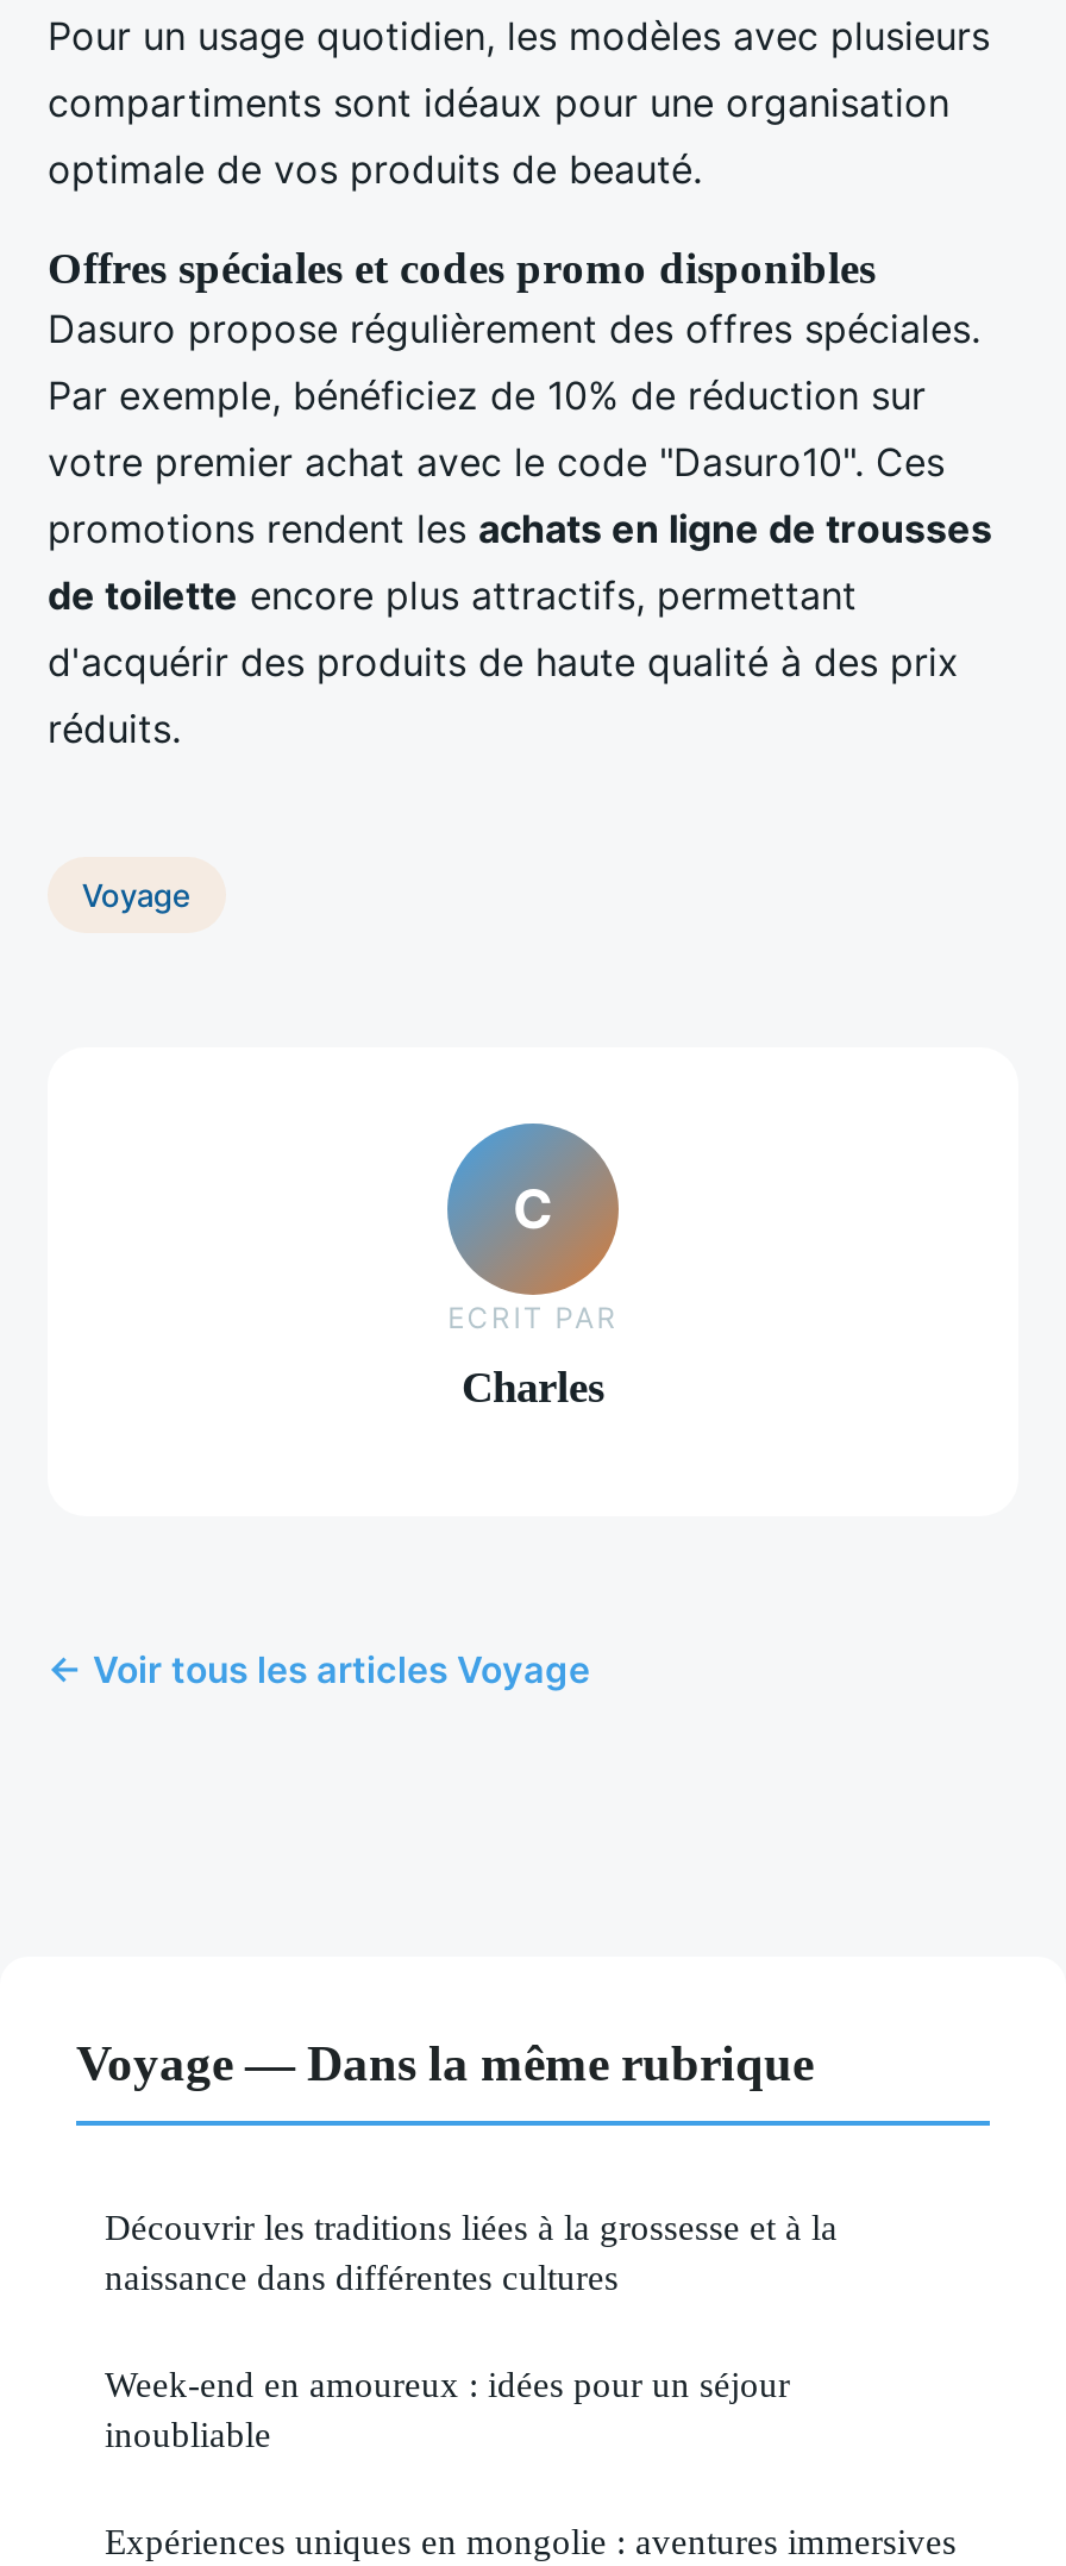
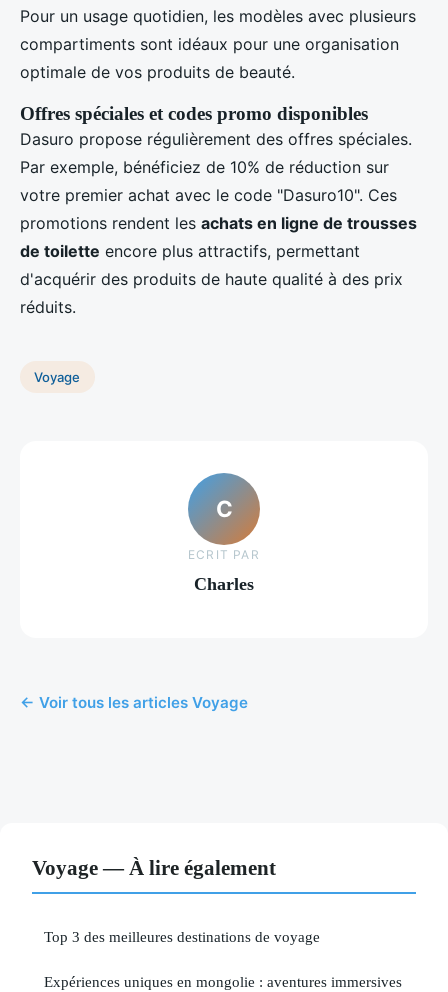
- Voyage — Dans la même rubrique
- Découvrir les traditions liées à la grossesse et à la
- naissance dans différentes cultures
- Week-end en amoureux : idées pour un séjour
- inoubliable
+ Voyage — À lire également
+ Top 3 des meilleures destinations de voyage
